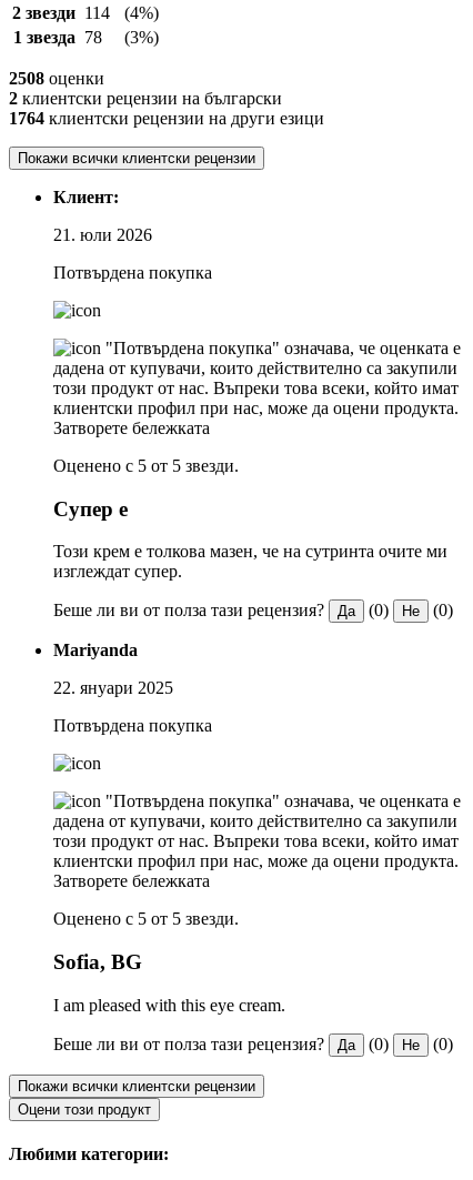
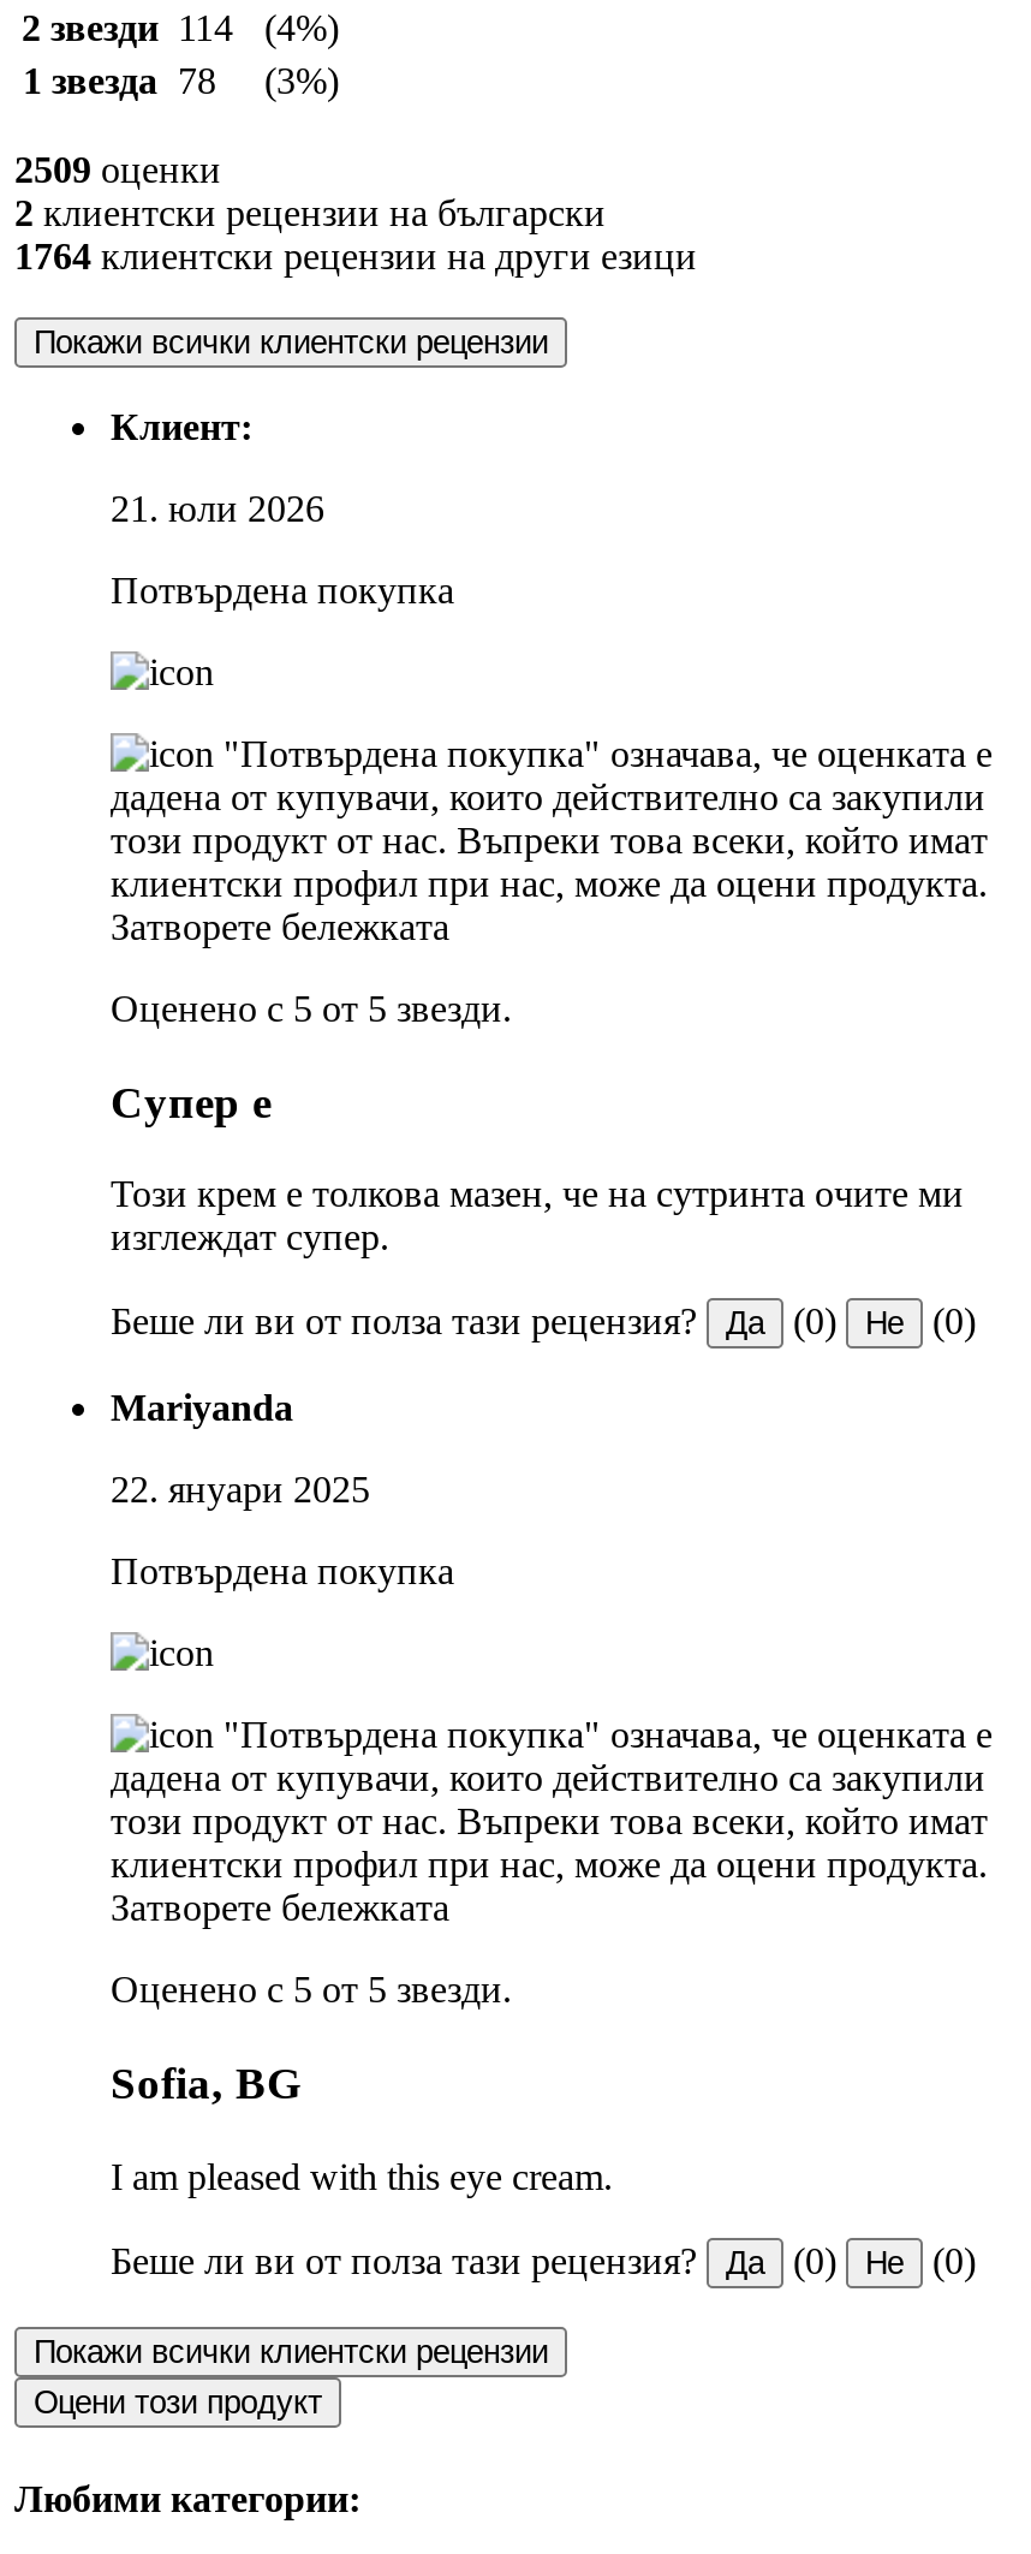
- 2508 оценки
+ 2509 оценки
